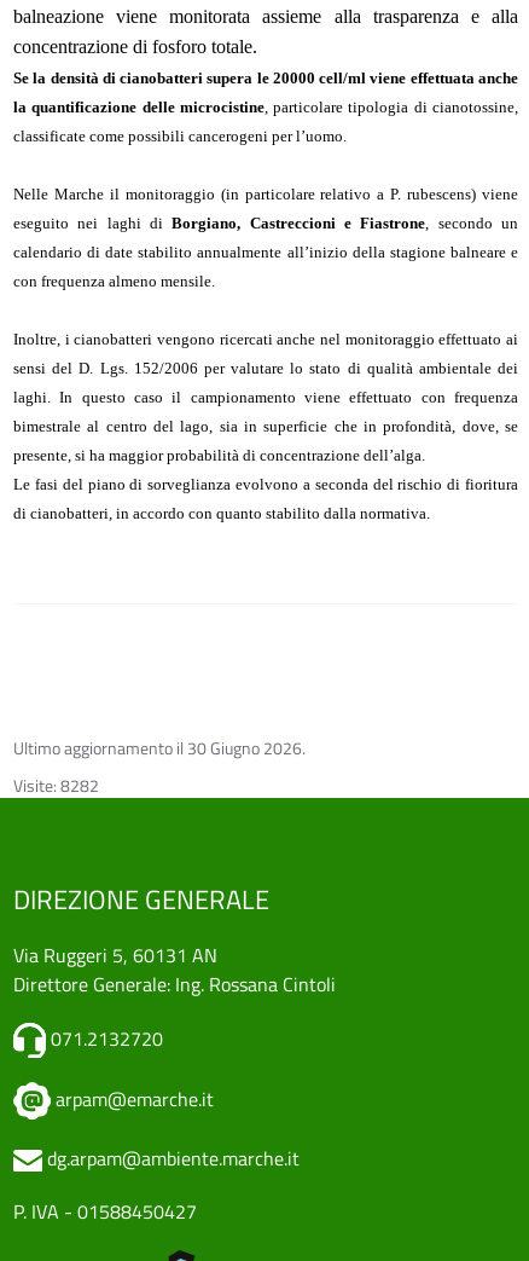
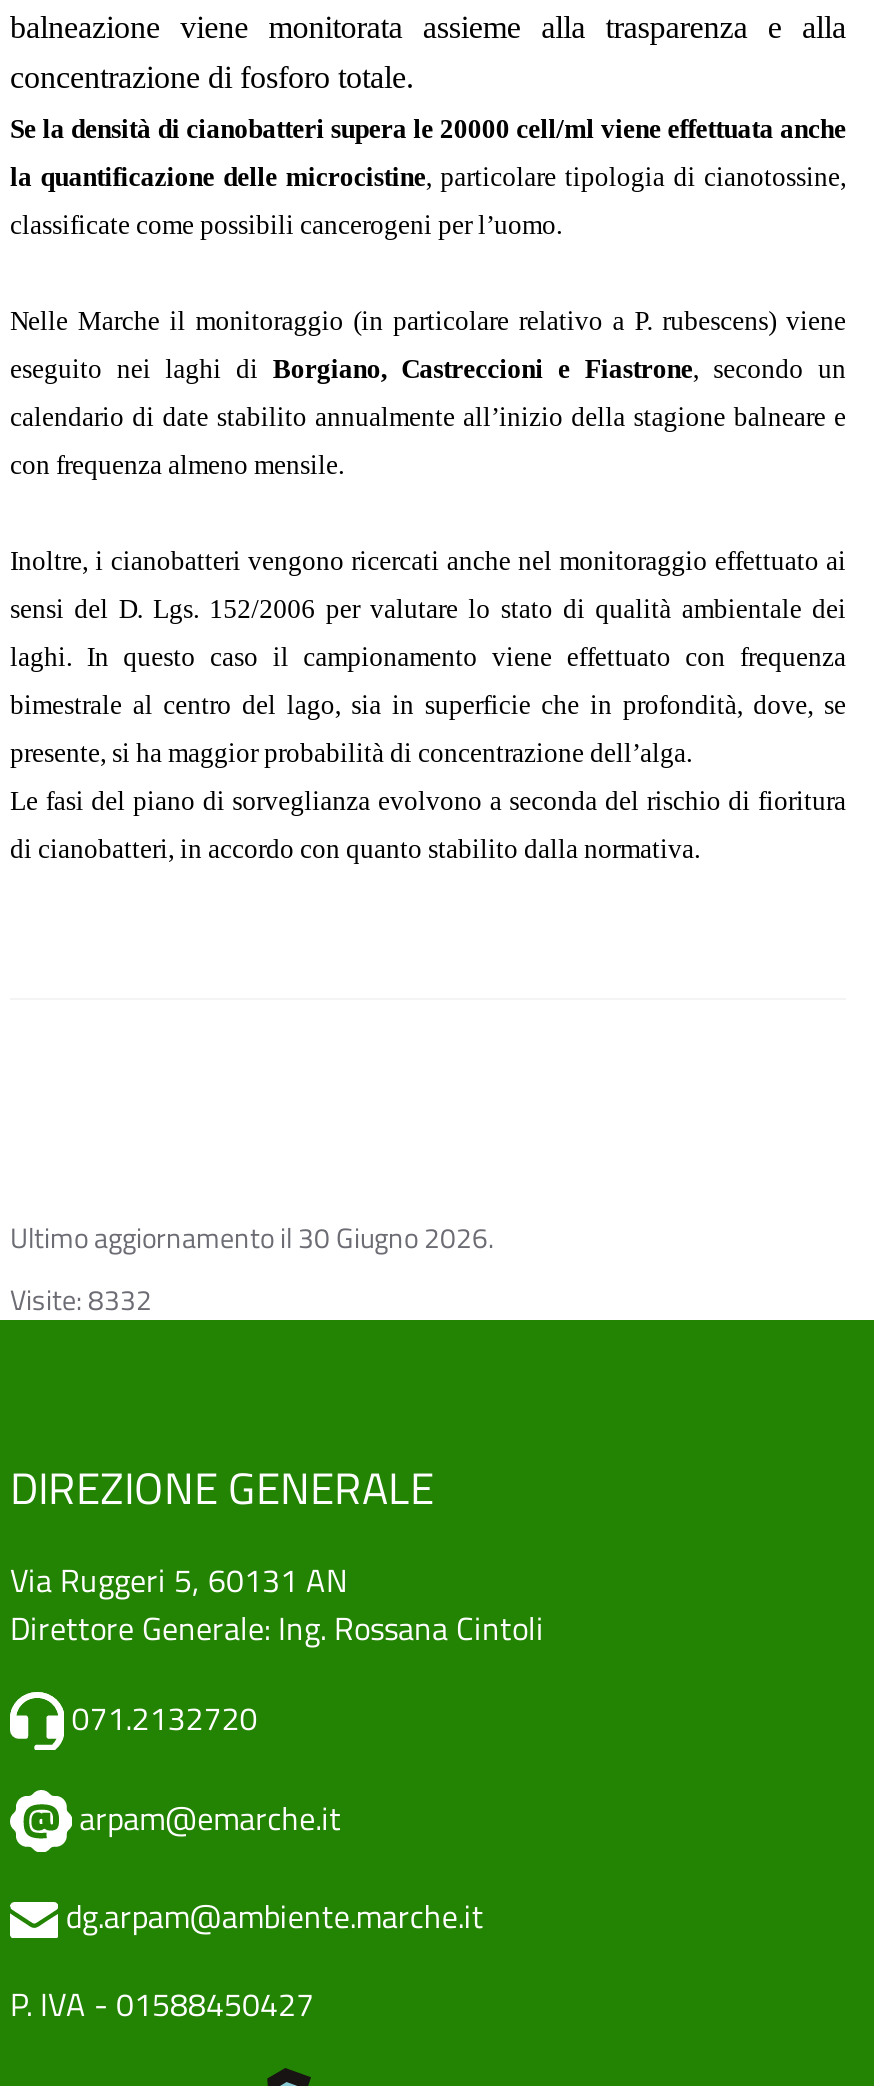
- Visite: 8282
+ Visite: 8332
